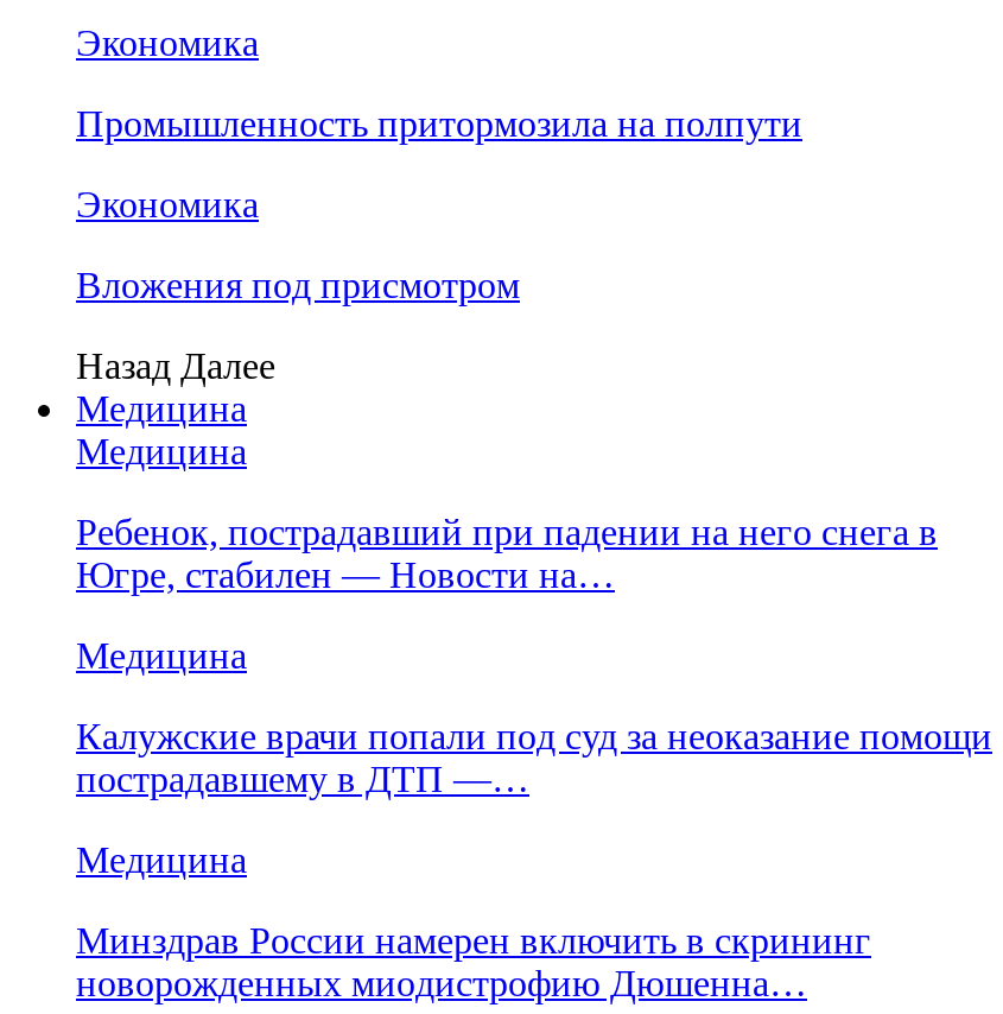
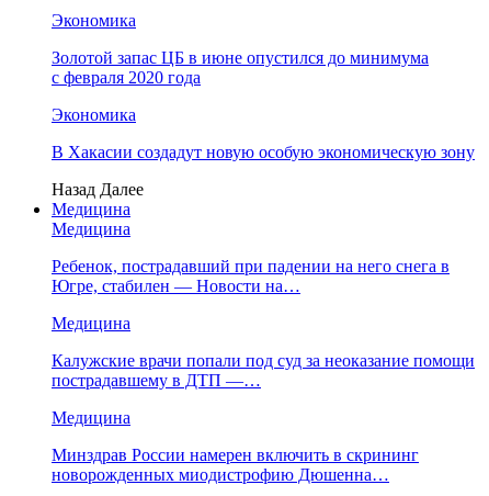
- Промышленность притормозила на полпути
+ Золотой запас ЦБ в июне опустился до минимума
+ с февраля 2020 года

- Вложения под присмотром
+ В Хакасии создадут новую особую экономическую зону
